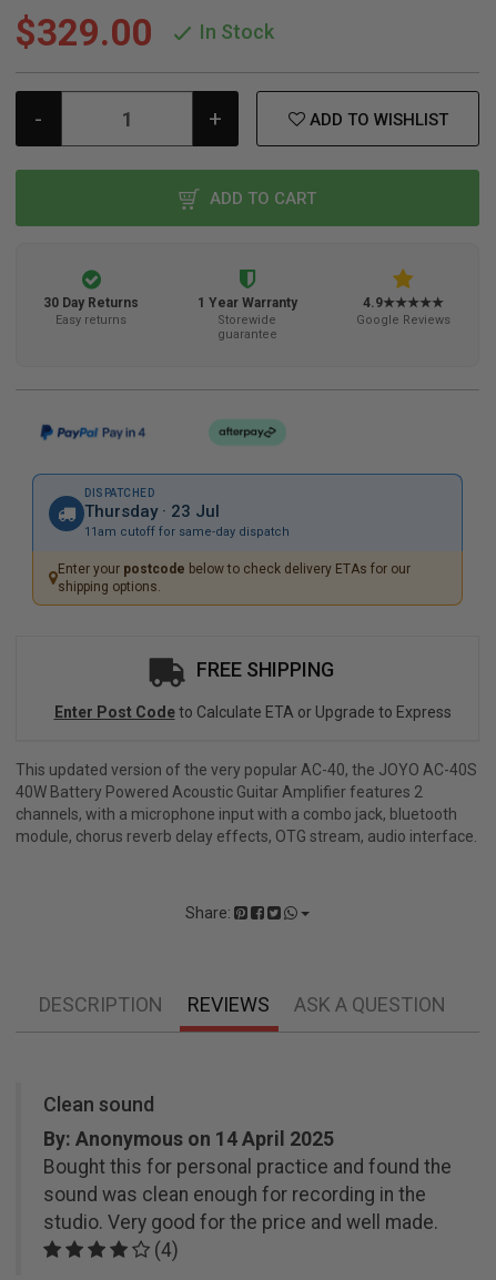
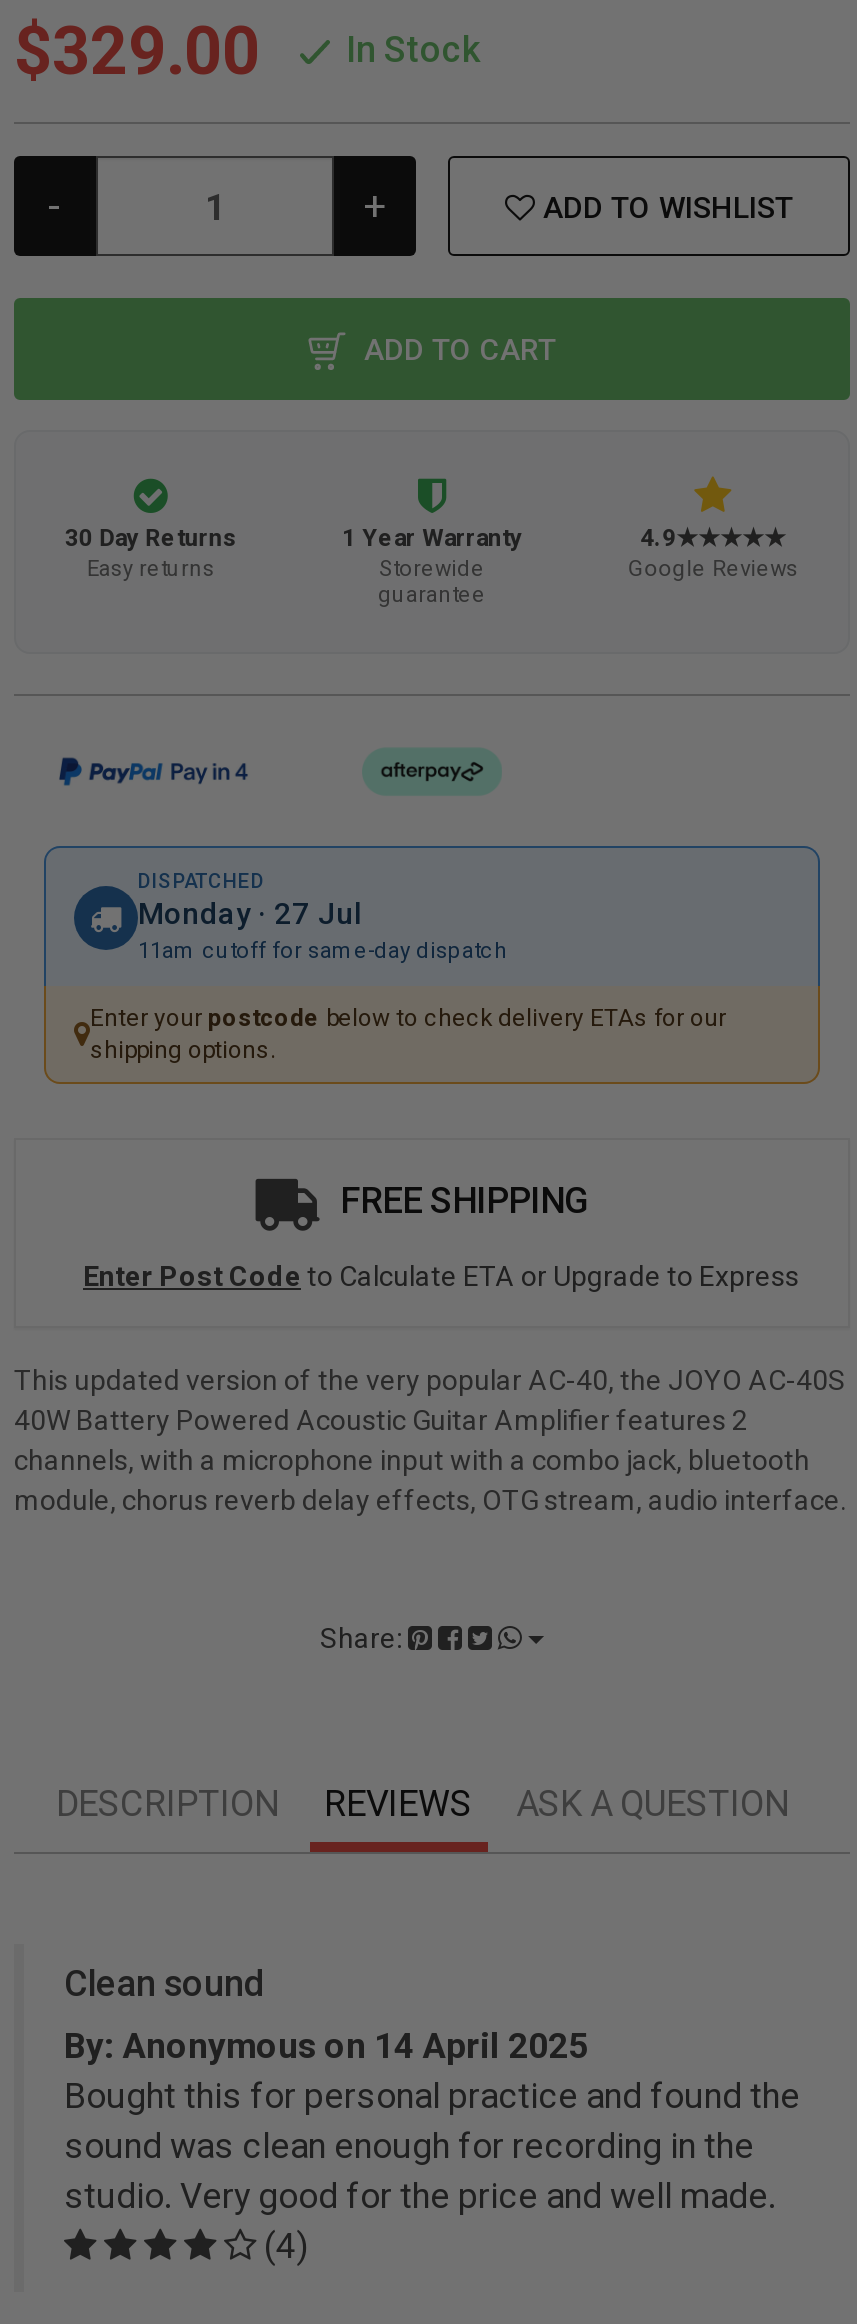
- Thursday · 23 Jul
+ Monday · 27 Jul
